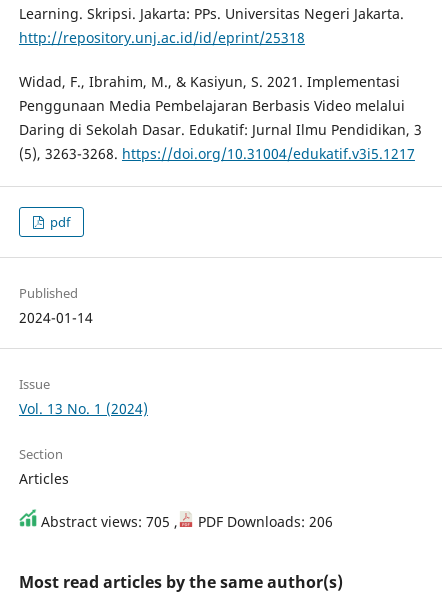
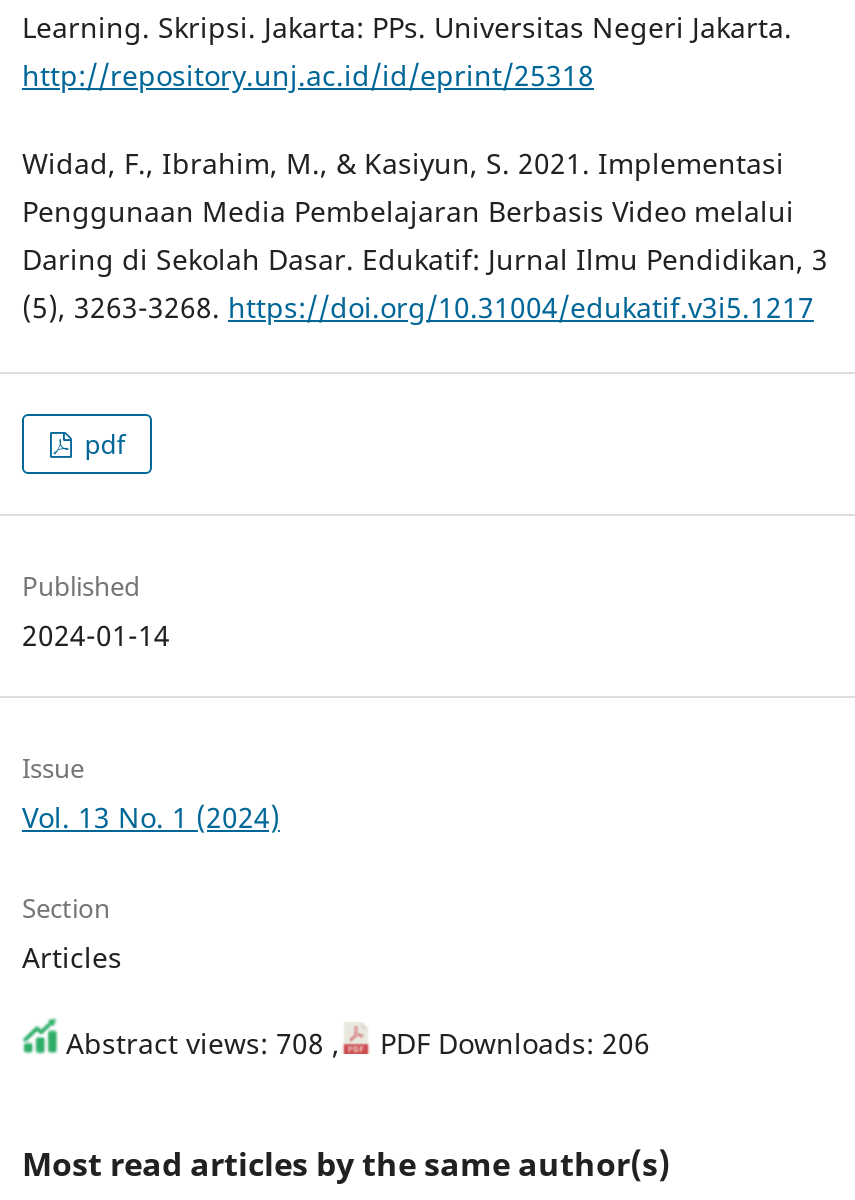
- Abstract views: 705 ,
+ Abstract views: 708 ,
